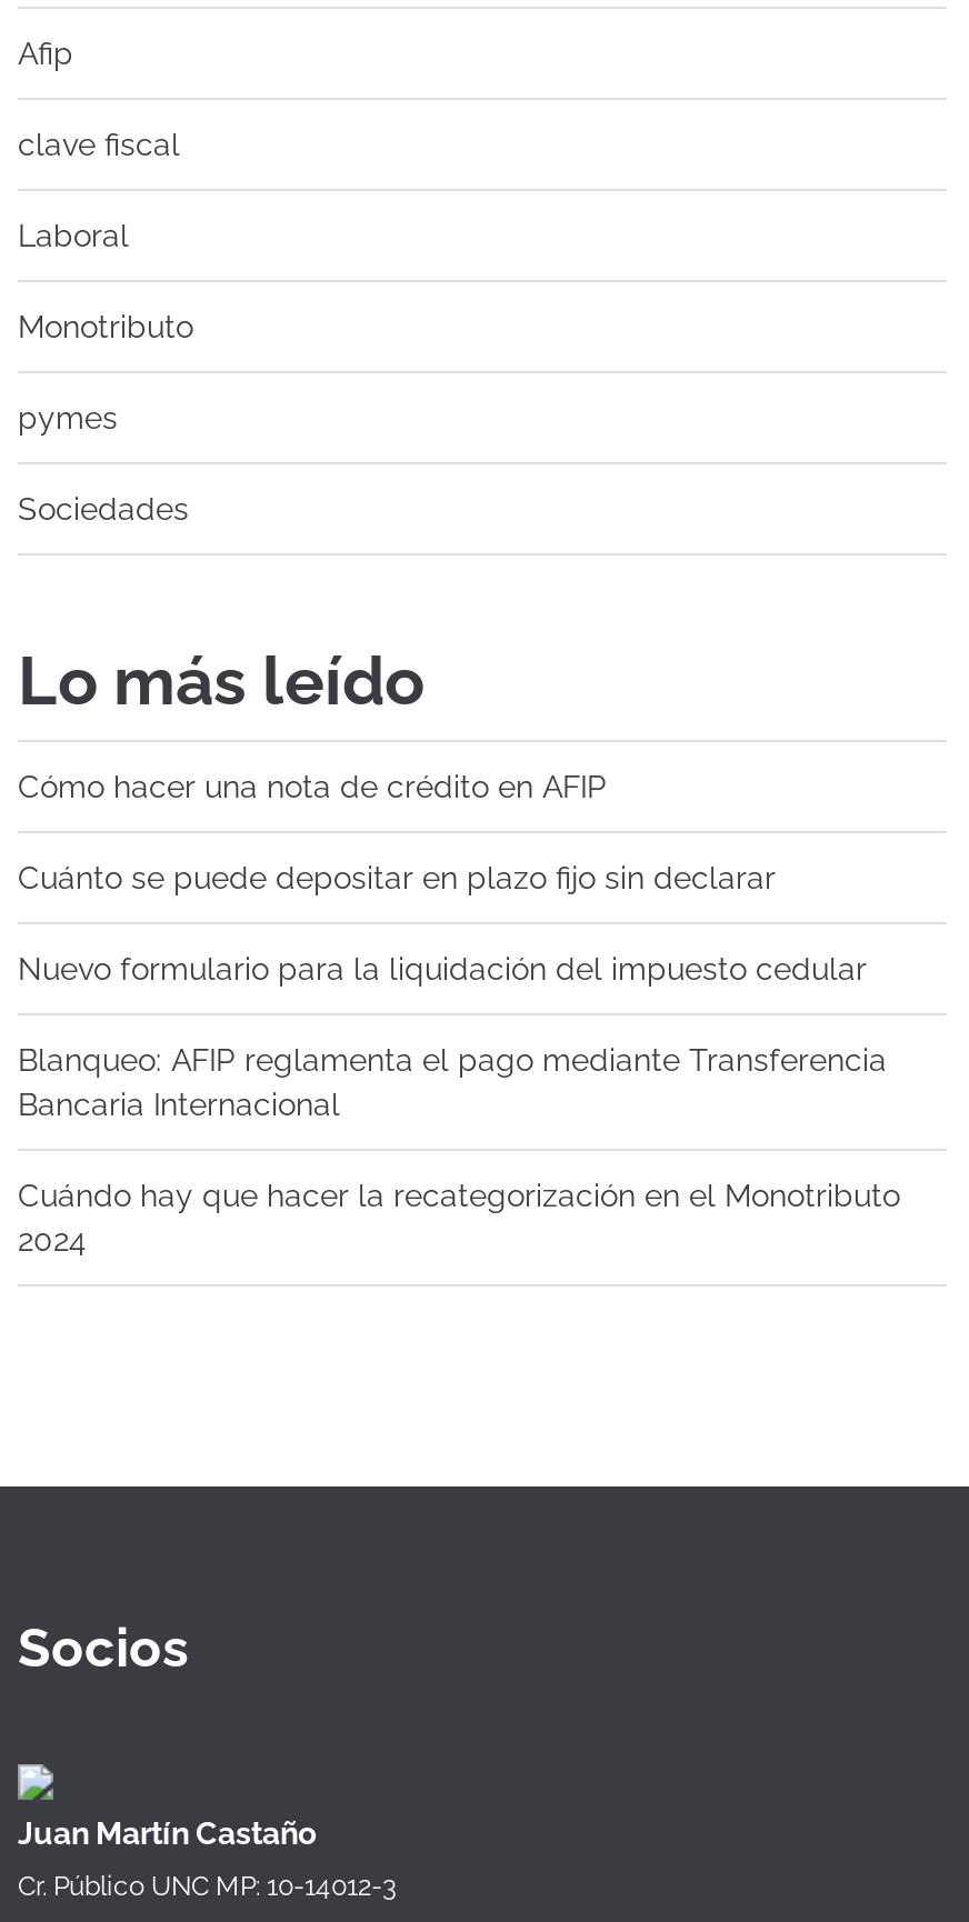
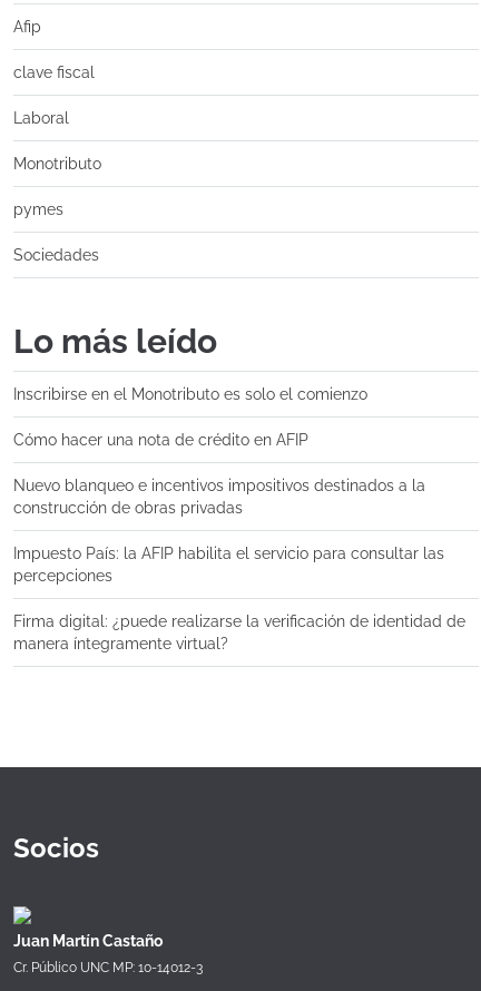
+ Inscribirse en el Monotributo es solo el comienzo

moved down: Cómo hacer una nota de crédito en AFIP

- Cuánto se puede depositar en plazo fijo sin declarar
- Nuevo formulario para la liquidación del impuesto cedular
- Blanqueo: AFIP reglamenta el pago mediante Transferencia
- Bancaria Internacional
- Cuándo hay que hacer la recategorización en el Monotributo
- 2024
+ Nuevo blanqueo e incentivos impositivos destinados a la
+ construcción de obras privadas
+ Impuesto País: la AFIP habilita el servicio para consultar las
+ percepciones
+ Firma digital: ¿puede realizarse la verificación de identidad de
+ manera íntegramente virtual?
